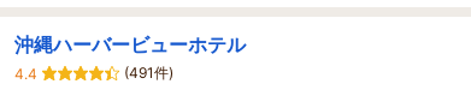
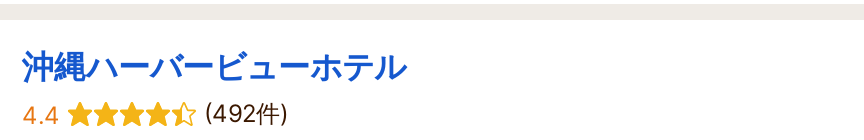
- (491件)
+ (492件)
